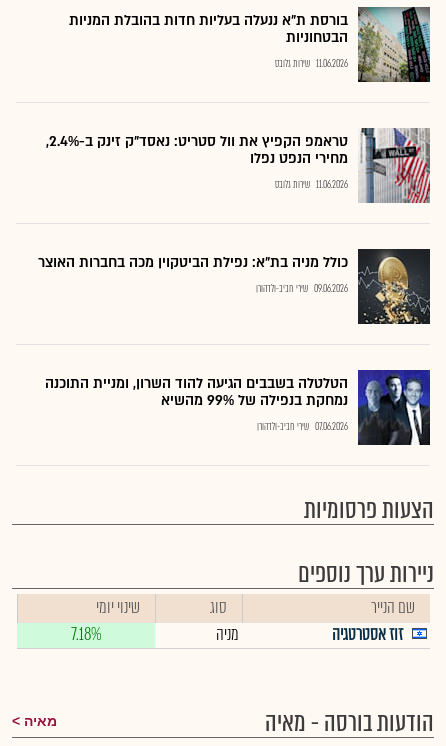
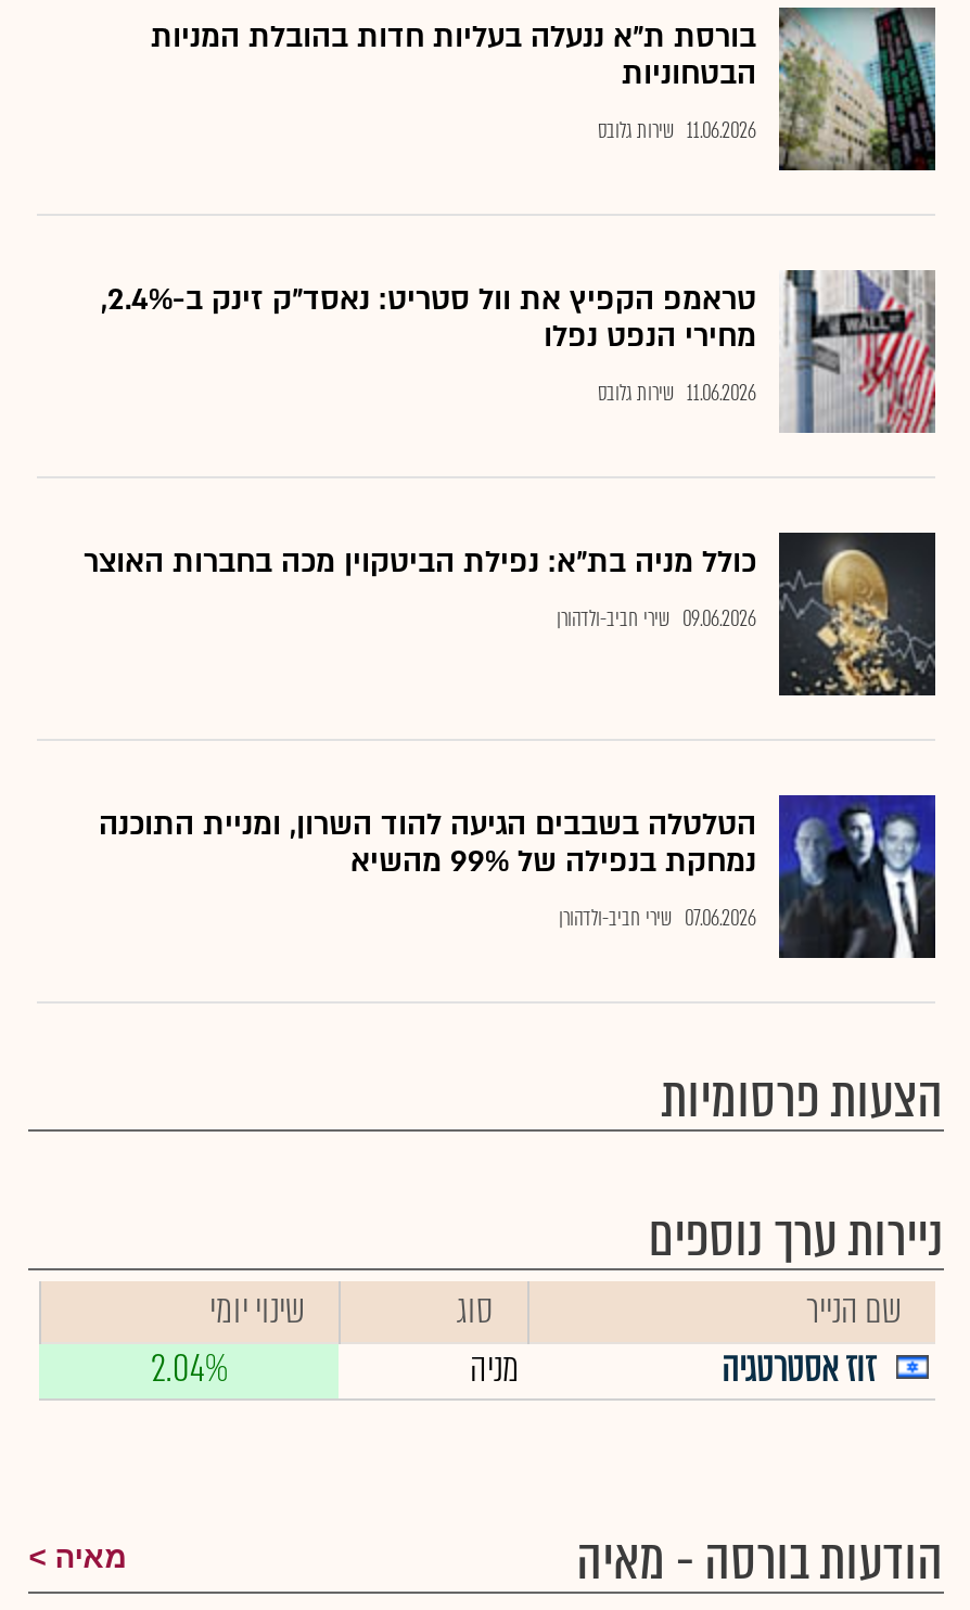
- 7.18%
+ 2.04%
